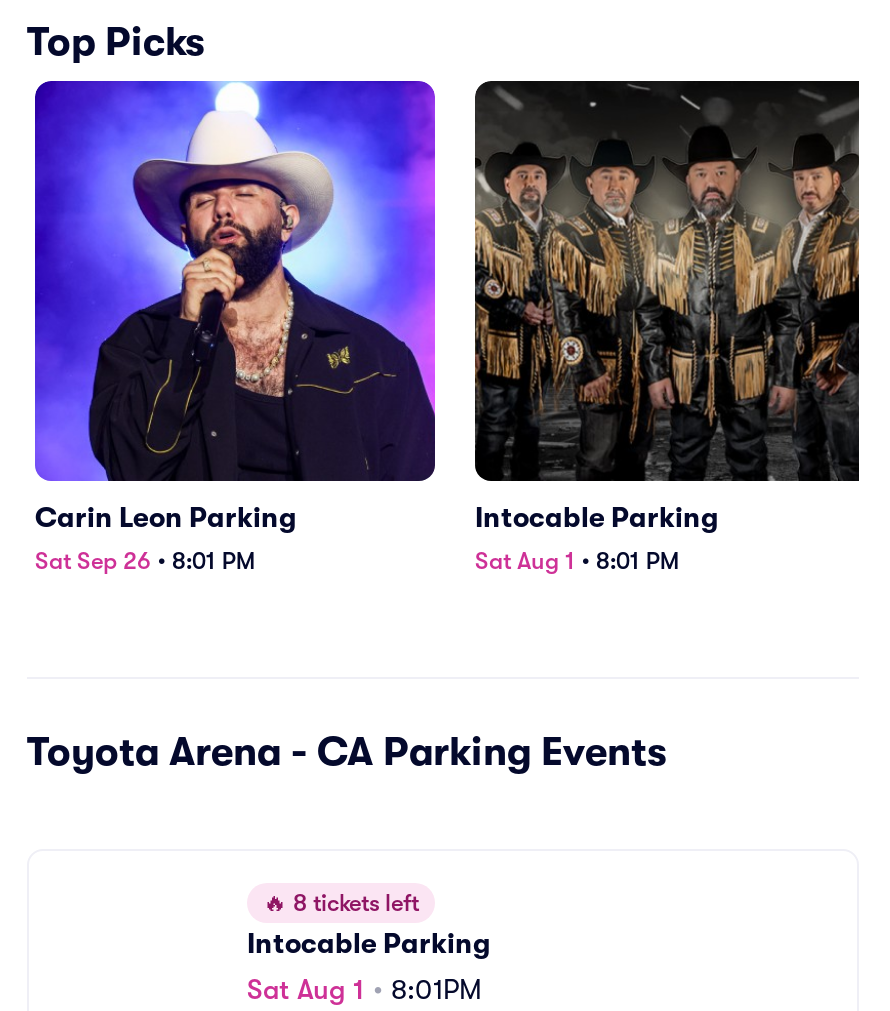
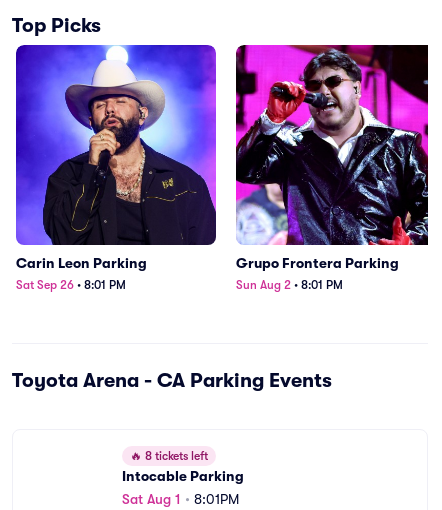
- [image]
- Intocable Parking
- Sat Aug 1 • 8:01 PM
+ [image]
+ Grupo Frontera Parking
+ Sun Aug 2 • 8:01 PM
